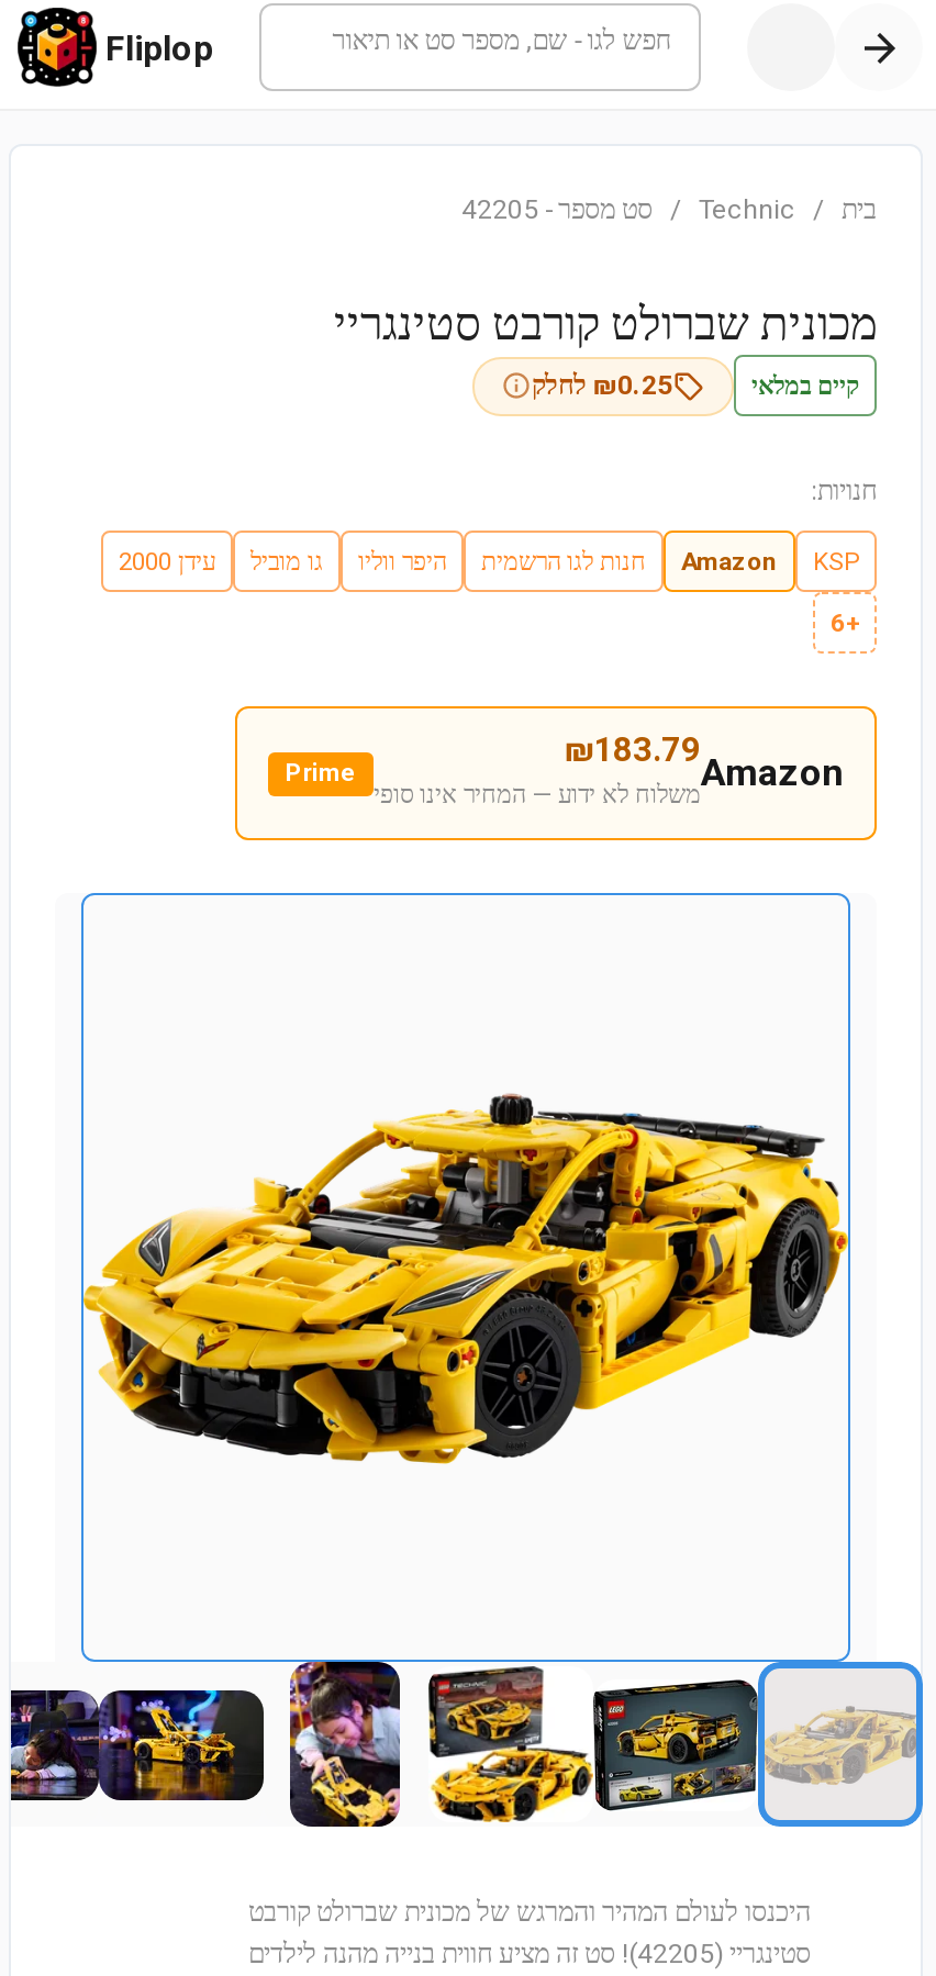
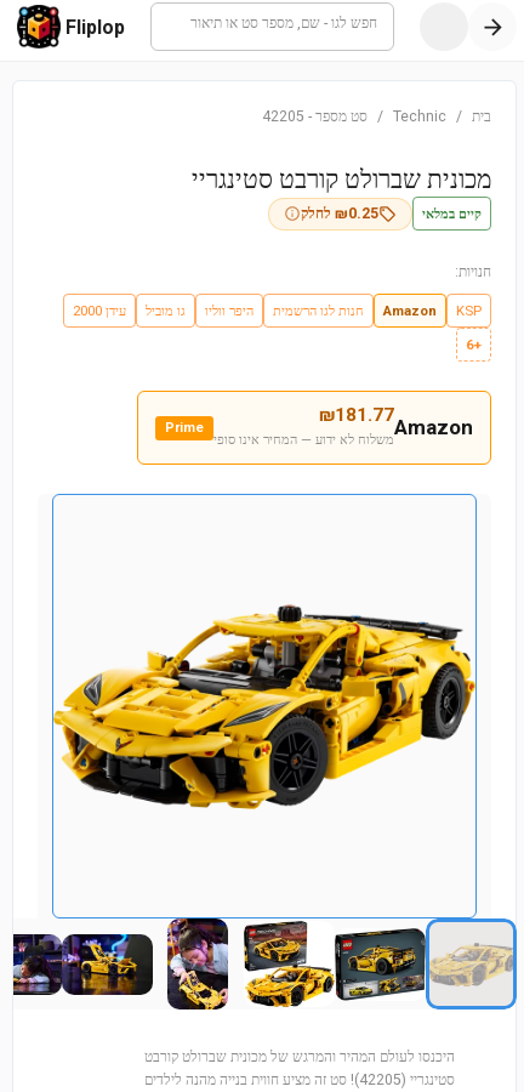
- Amazon ₪183.79 משלוח לא ידוע — המחיר אינו סופי
+ Amazon ₪181.77 משלוח לא ידוע — המחיר אינו סופי
